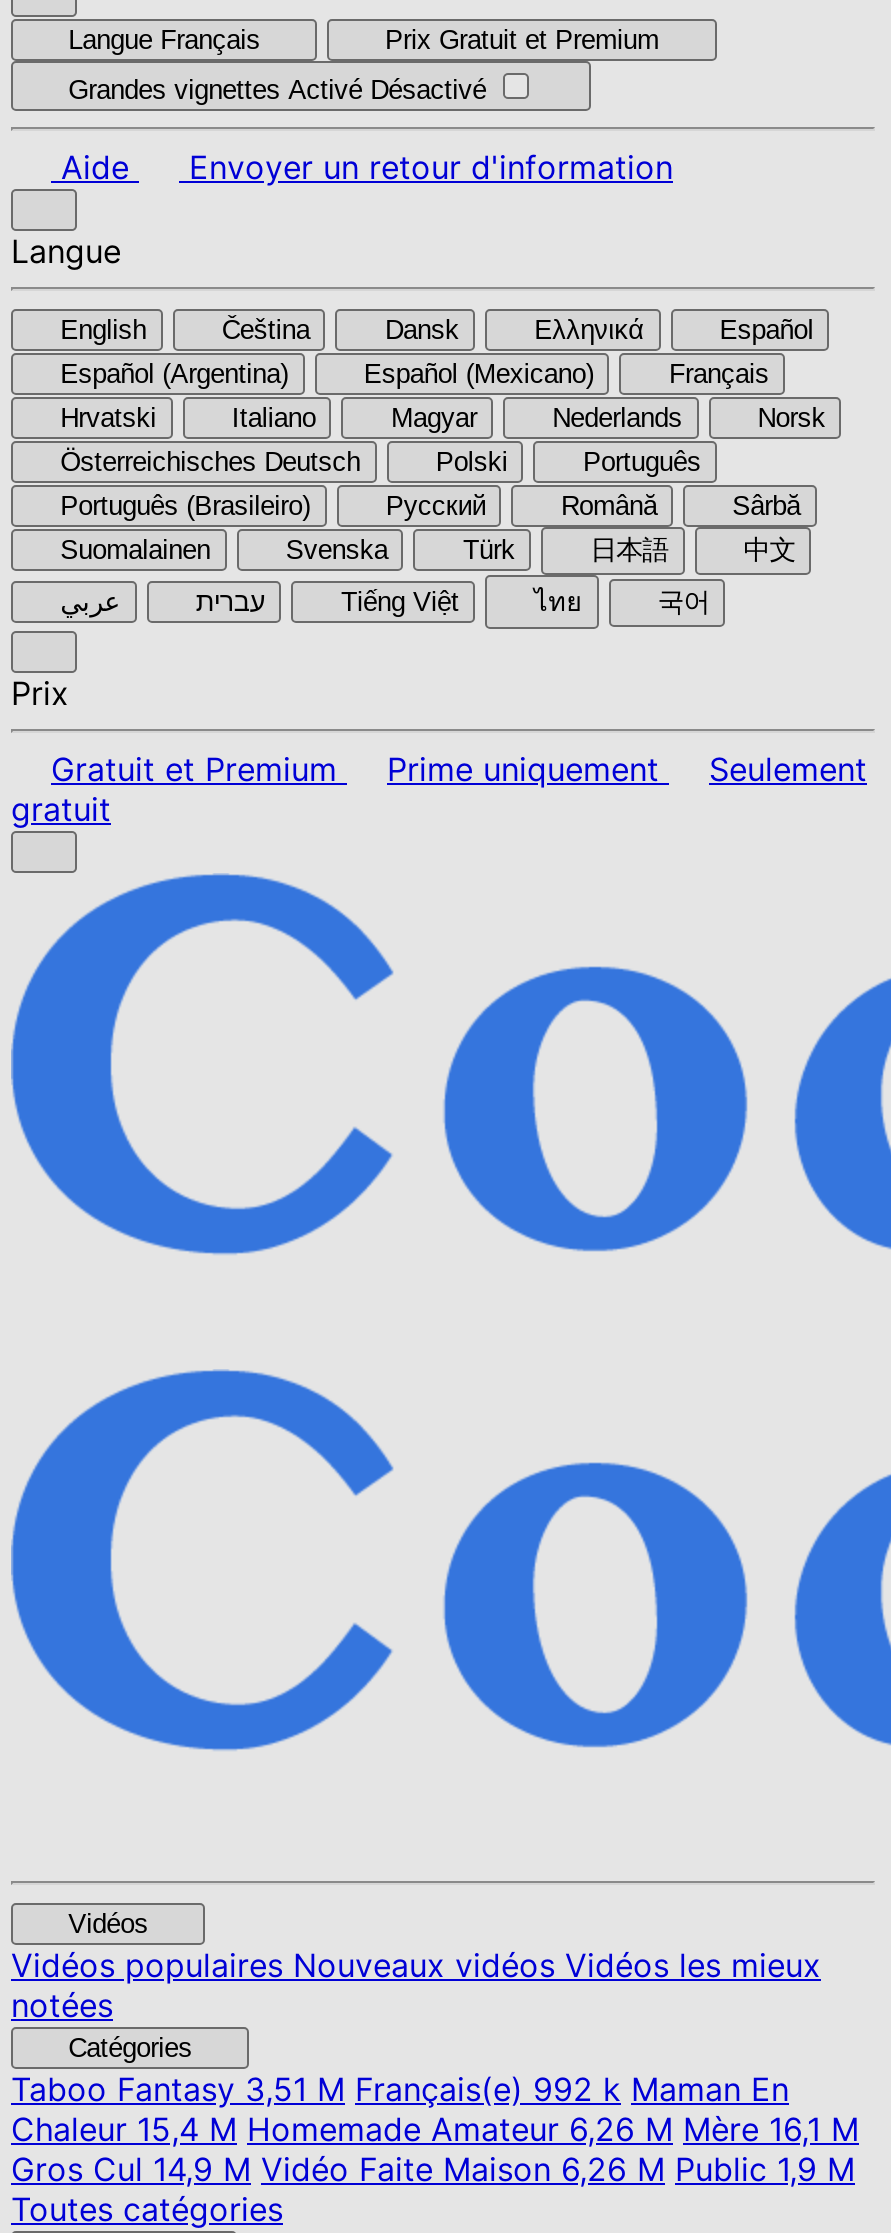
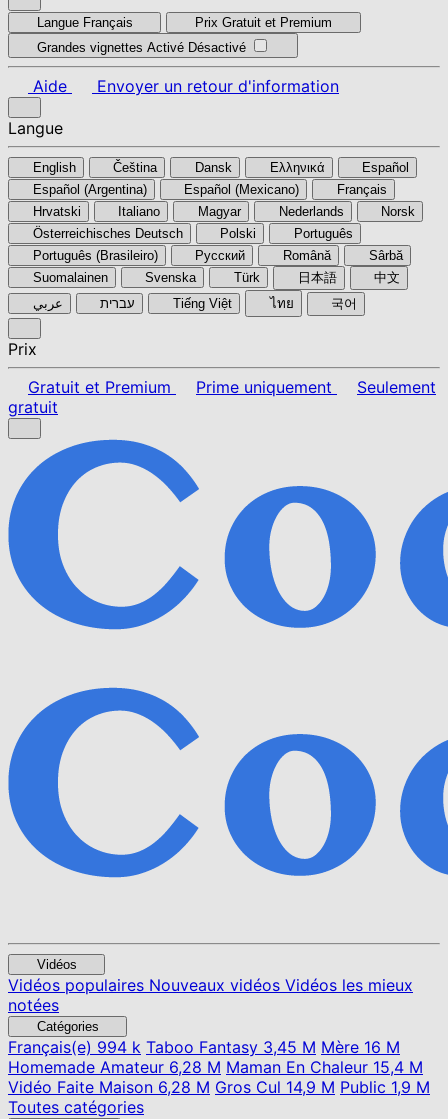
- Taboo Fantasy3,51 M Français(e) 992 k Maman En
- Chaleur 15,4 M Homemade Amateur 6,26 M Mère 16,1 M
- Gros Cul 14,9 M Vidéo Faite Maison 6,26 M Public 1,9 M
+ Français(e)994 k Taboo Fantasy 3,45 M Mère 16 M
+ Homemade Amateur 6,28 M Maman En Chaleur 15,4 M
+ Vidéo Faite Maison 6,28 M Gros Cul 14,9 M Public 1,9 M
